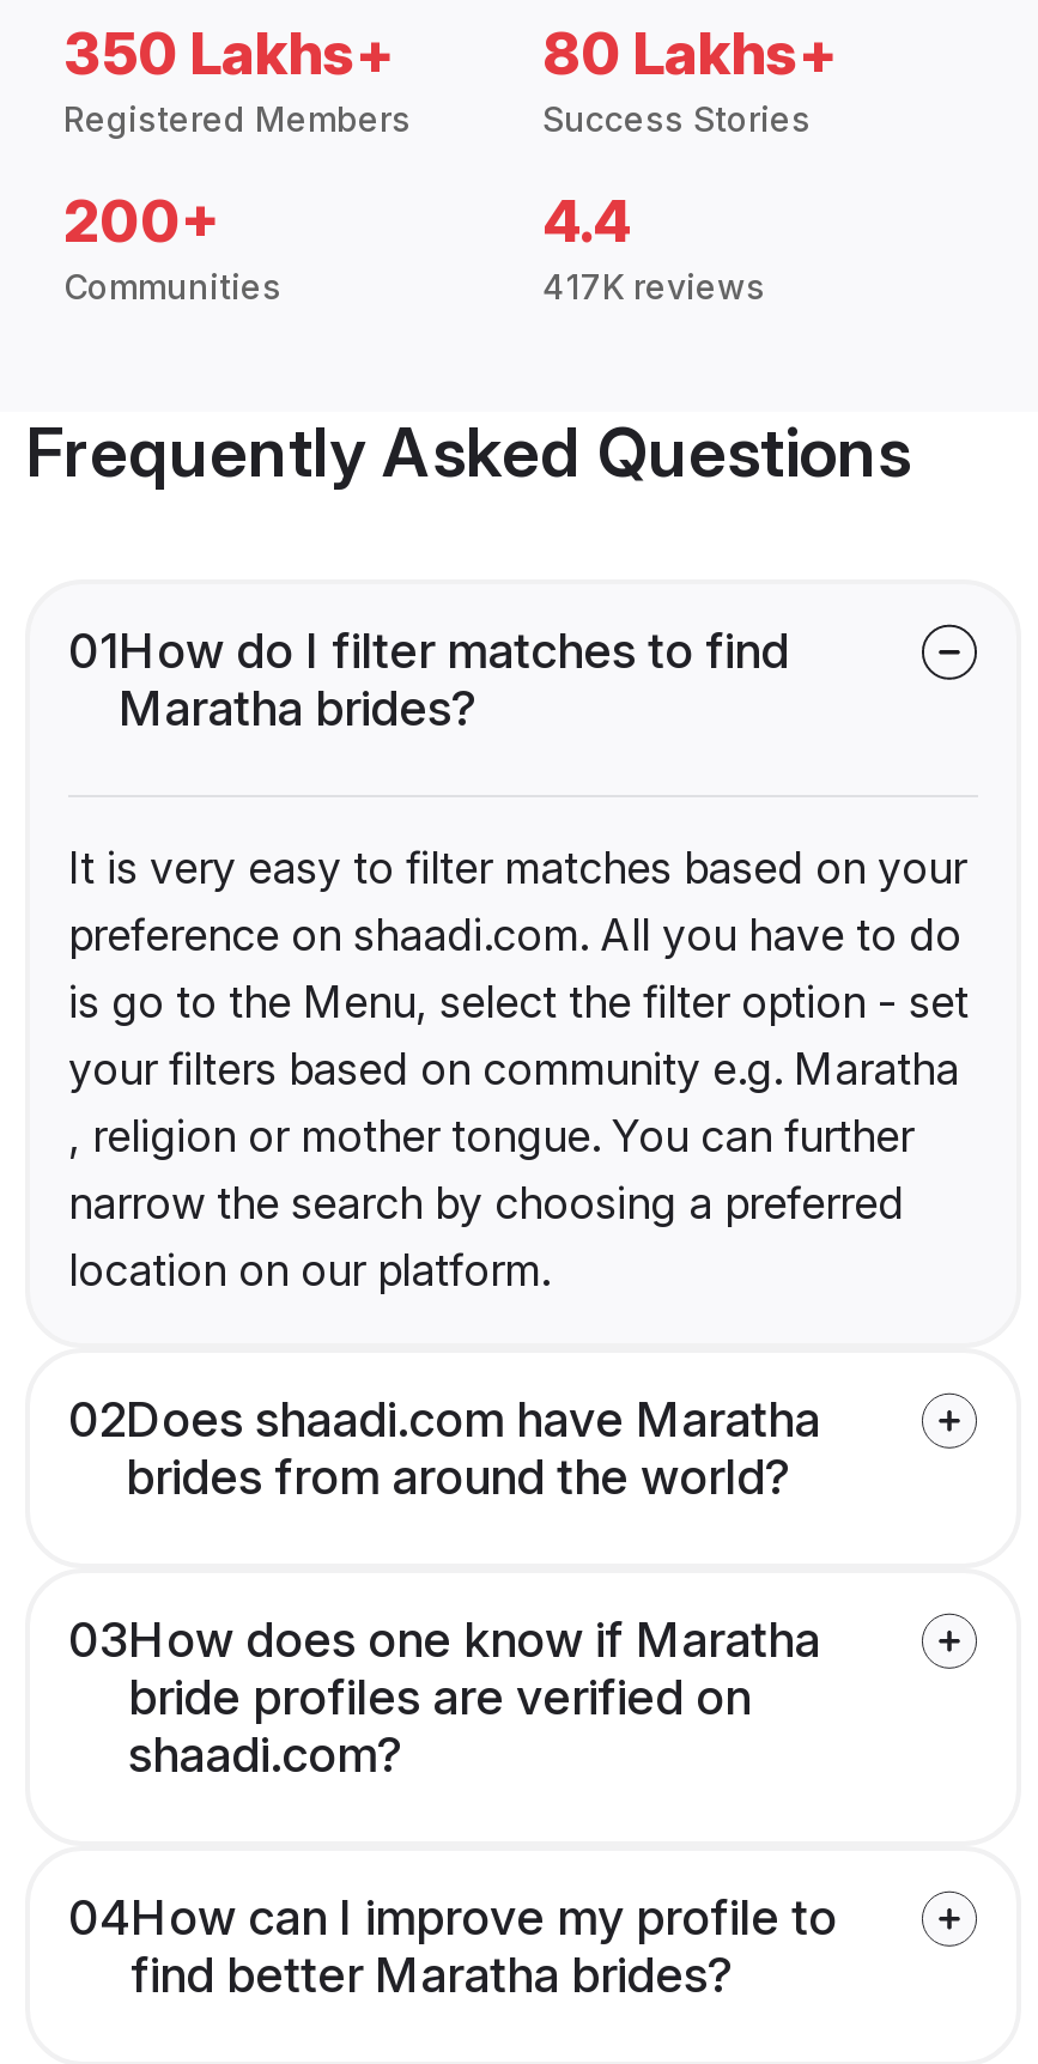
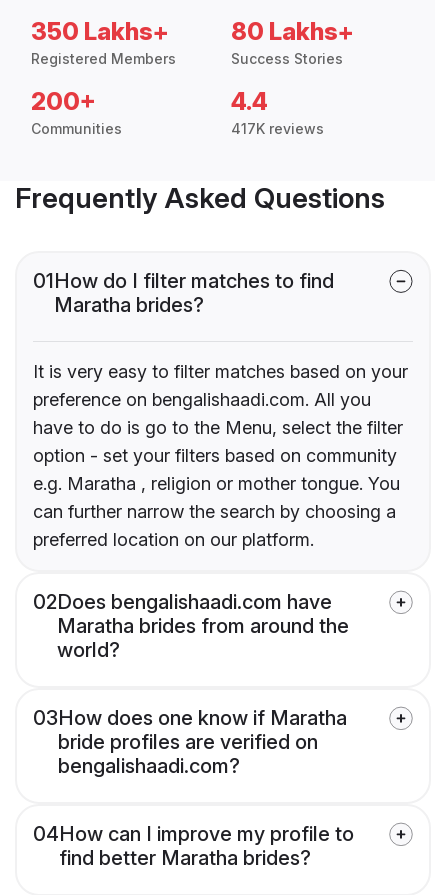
- preference on shaadi.com. All you have to do
- is go to the Menu, select the filter option - set
- your filters based on community e.g. Maratha
- , religion or mother tongue. You can further
- narrow the search by choosing a preferred
- location on our platform.
+ preference on bengalishaadi.com. All you
+ have to do is go to the Menu, select the filter
+ option - set your filters based on community
+ e.g. Maratha , religion or mother tongue. You
+ can further narrow the search by choosing a
+ preferred location on our platform.

- 02Does shaadi.com have Maratha
- brides from around the world?
+ 02Does bengalishaadi.com have
+ Maratha brides from around the
+ world?

- shaadi.com?
+ bengalishaadi.com?
